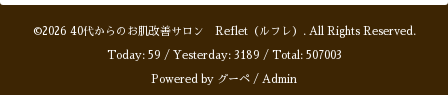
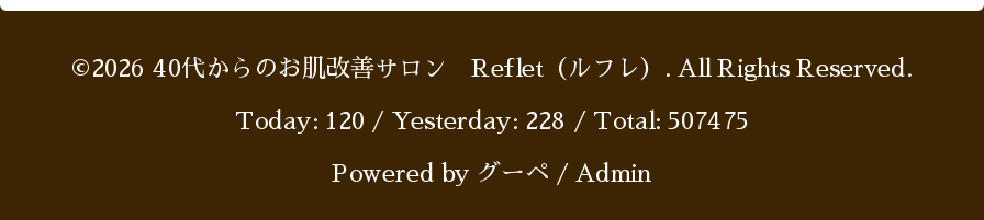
- Today: 59 / Yesterday: 3189 / Total: 507003
+ Today: 120 / Yesterday: 228 / Total: 507475
